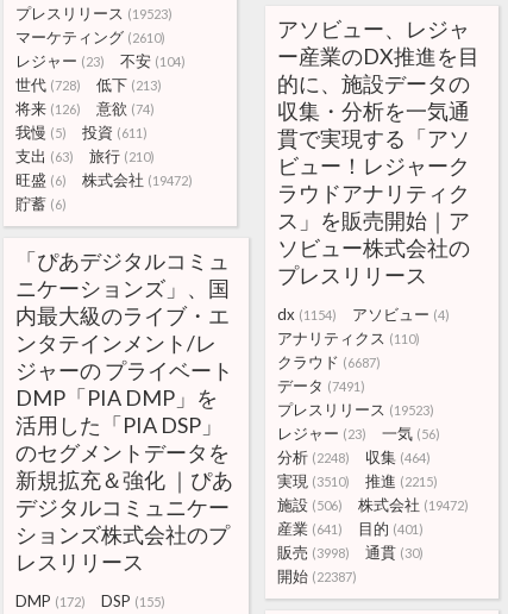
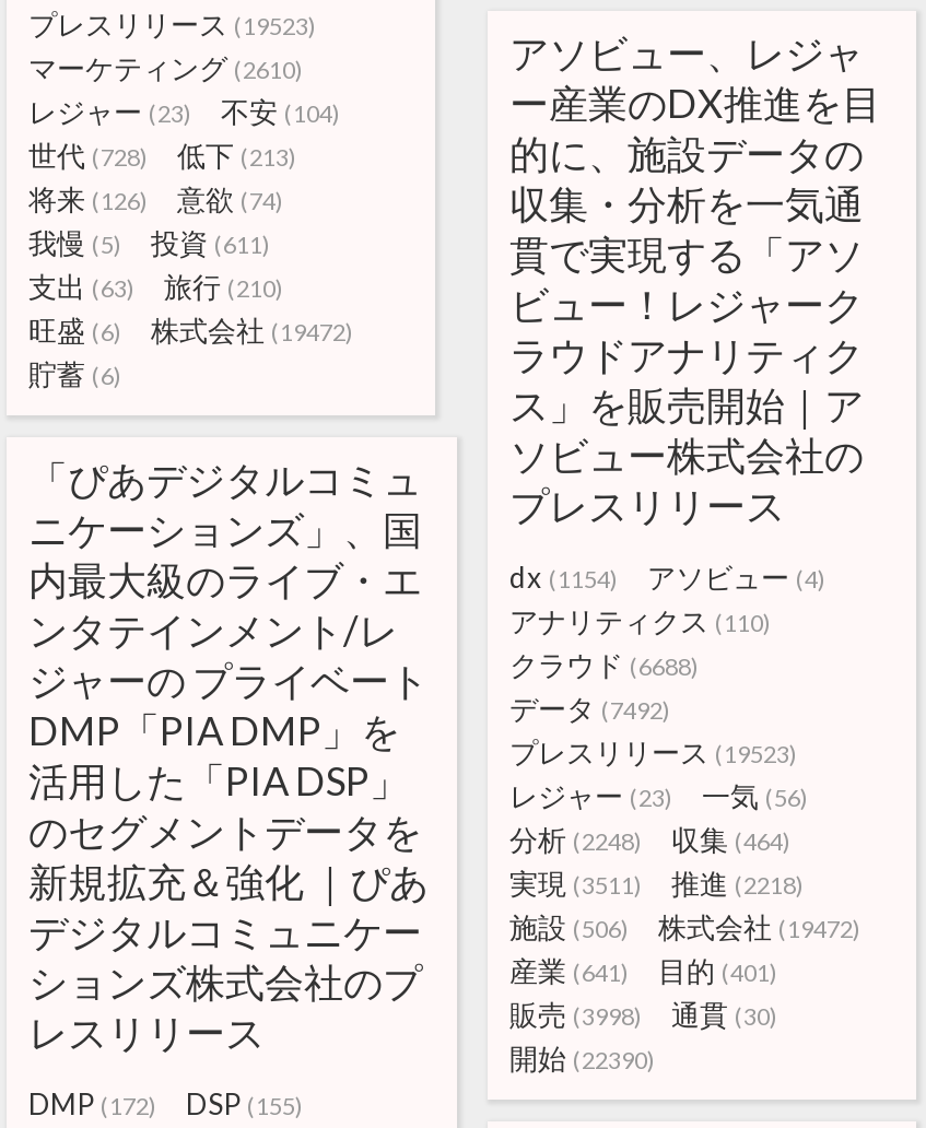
- クラウド (6687)
+ クラウド (6688)

- データ (7491)
+ データ (7492)

- 実現 (3510)
+ 実現 (3511)

- 推進 (2215)
+ 推進 (2218)

- 開始 (22387)
+ 開始 (22390)
